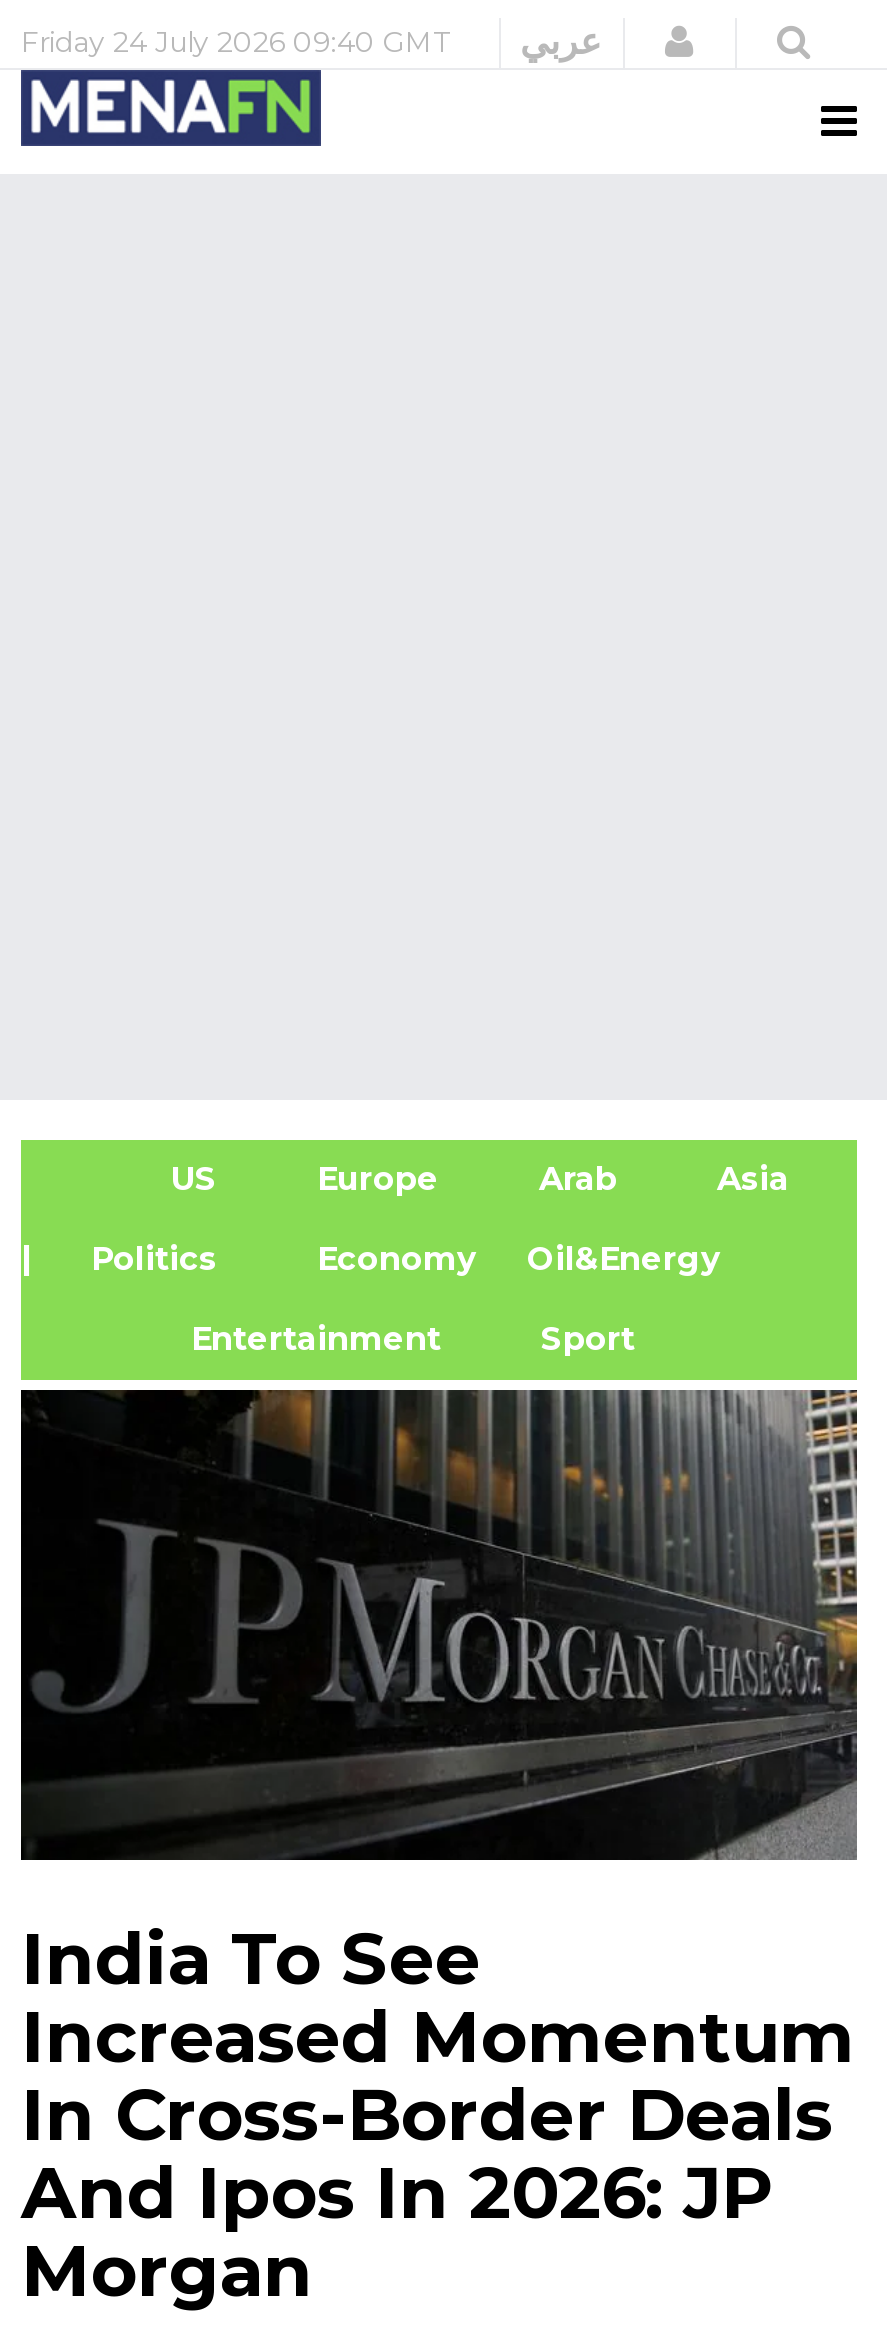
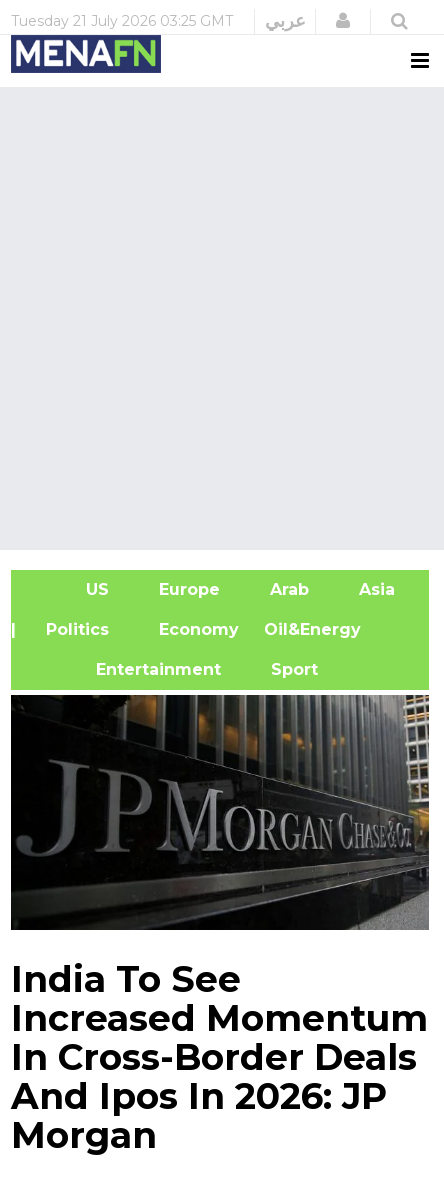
- Friday 24 July 2026 09:40 GMT
+ Tuesday 21 July 2026 03:25 GMT
